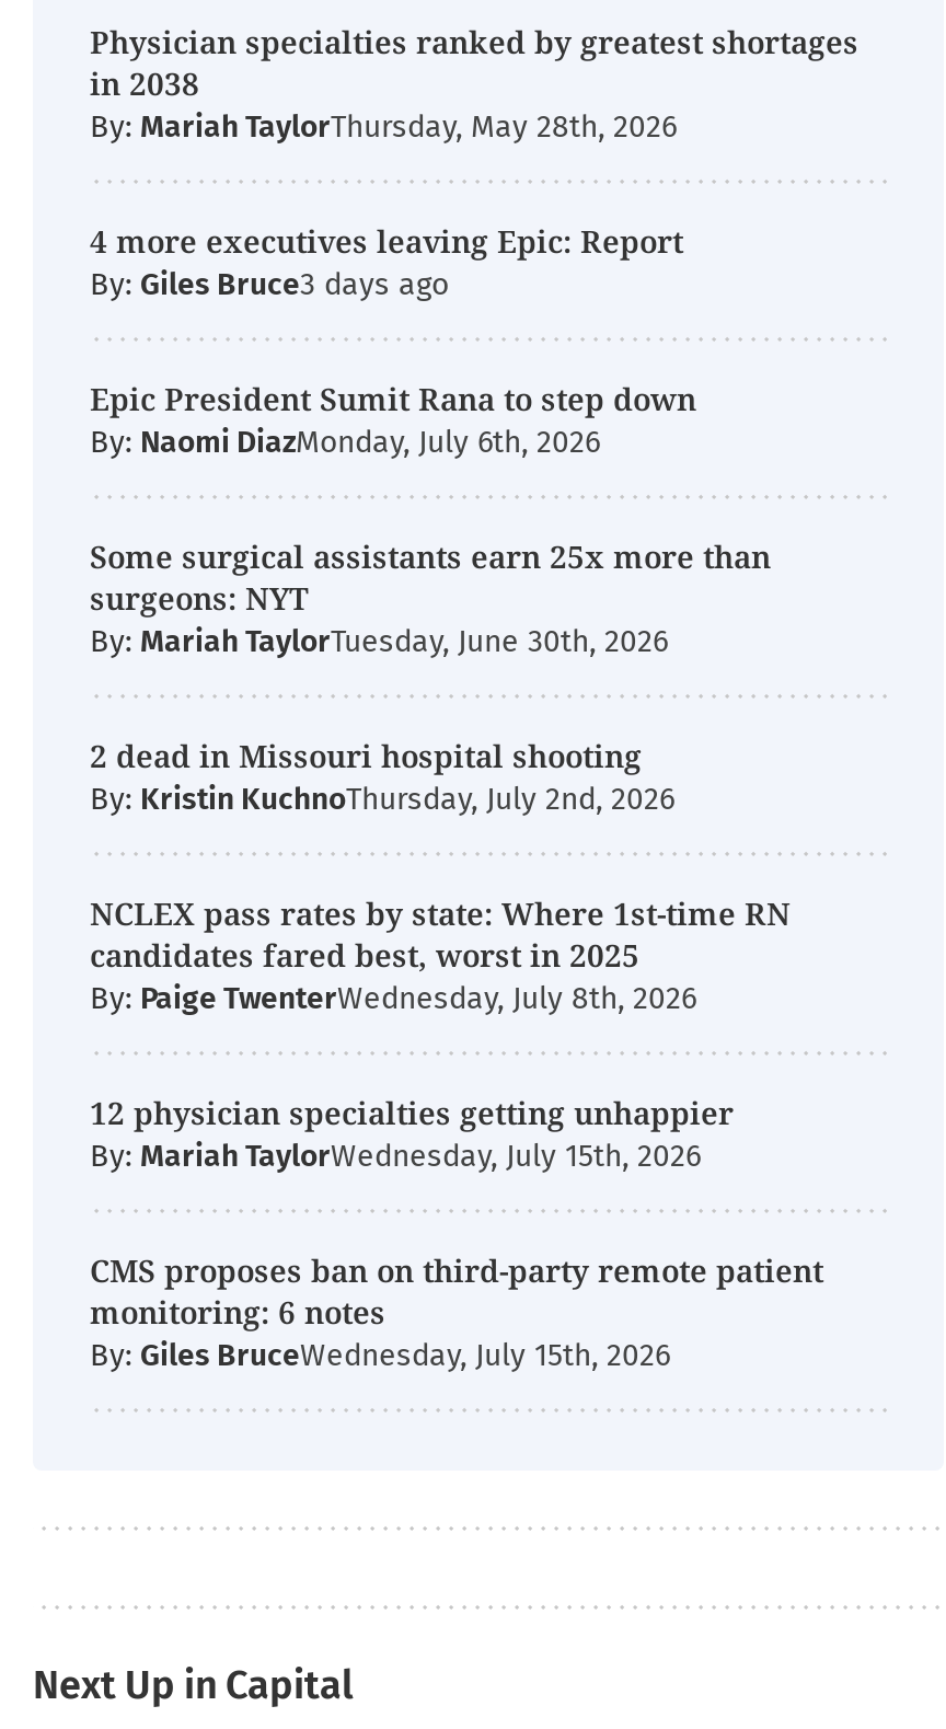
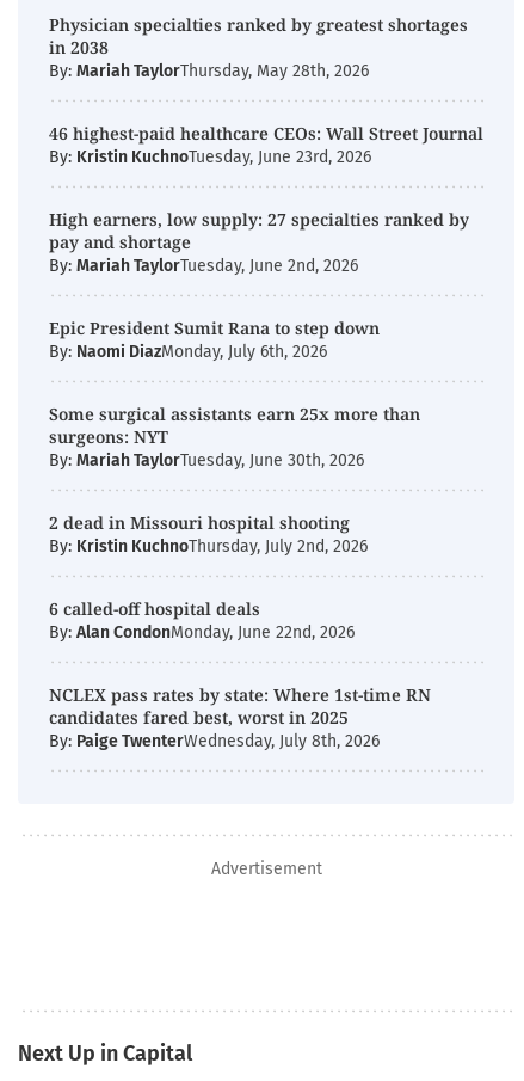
- 4 more executives leaving Epic: Report
- By: Giles Bruce
+ 46 highest-paid healthcare CEOs: Wall Street Journal
+ By: Kristin KuchnoTuesday, June 23rd, 2026
+ High earners, low supply: 27 specialties ranked by
+ pay and shortage
+ By: Mariah TaylorTuesday, June 2nd, 2026

+ 6 called-off hospital deals
+ By: Alan CondonMonday, June 22nd, 2026

moved down: NCLEX pass rates by state: Where 1st-time RN | candidates fared best, worst in 2025 | By: Paige TwenterWednesday, July 8th, 2026

- 12 physician specialties getting unhappier
- By: Mariah TaylorWednesday, July 15th, 2026
- CMS proposes ban on third-party remote patient
- monitoring: 6 notes
- By: Giles BruceWednesday, July 15th, 2026
+ Advertisement
